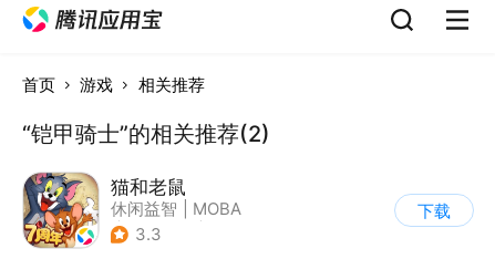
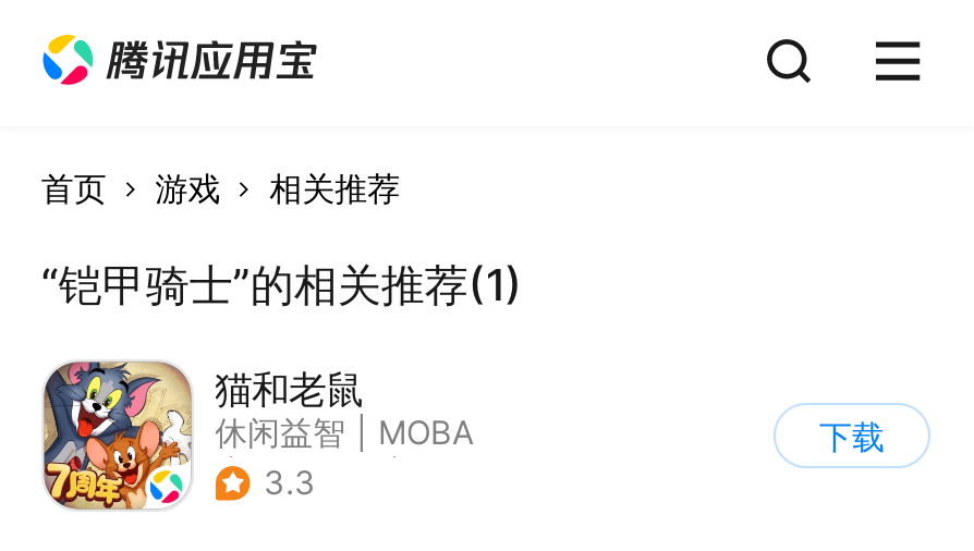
- “铠甲骑士”的相关推荐(2)
+ “铠甲骑士”的相关推荐(1)
